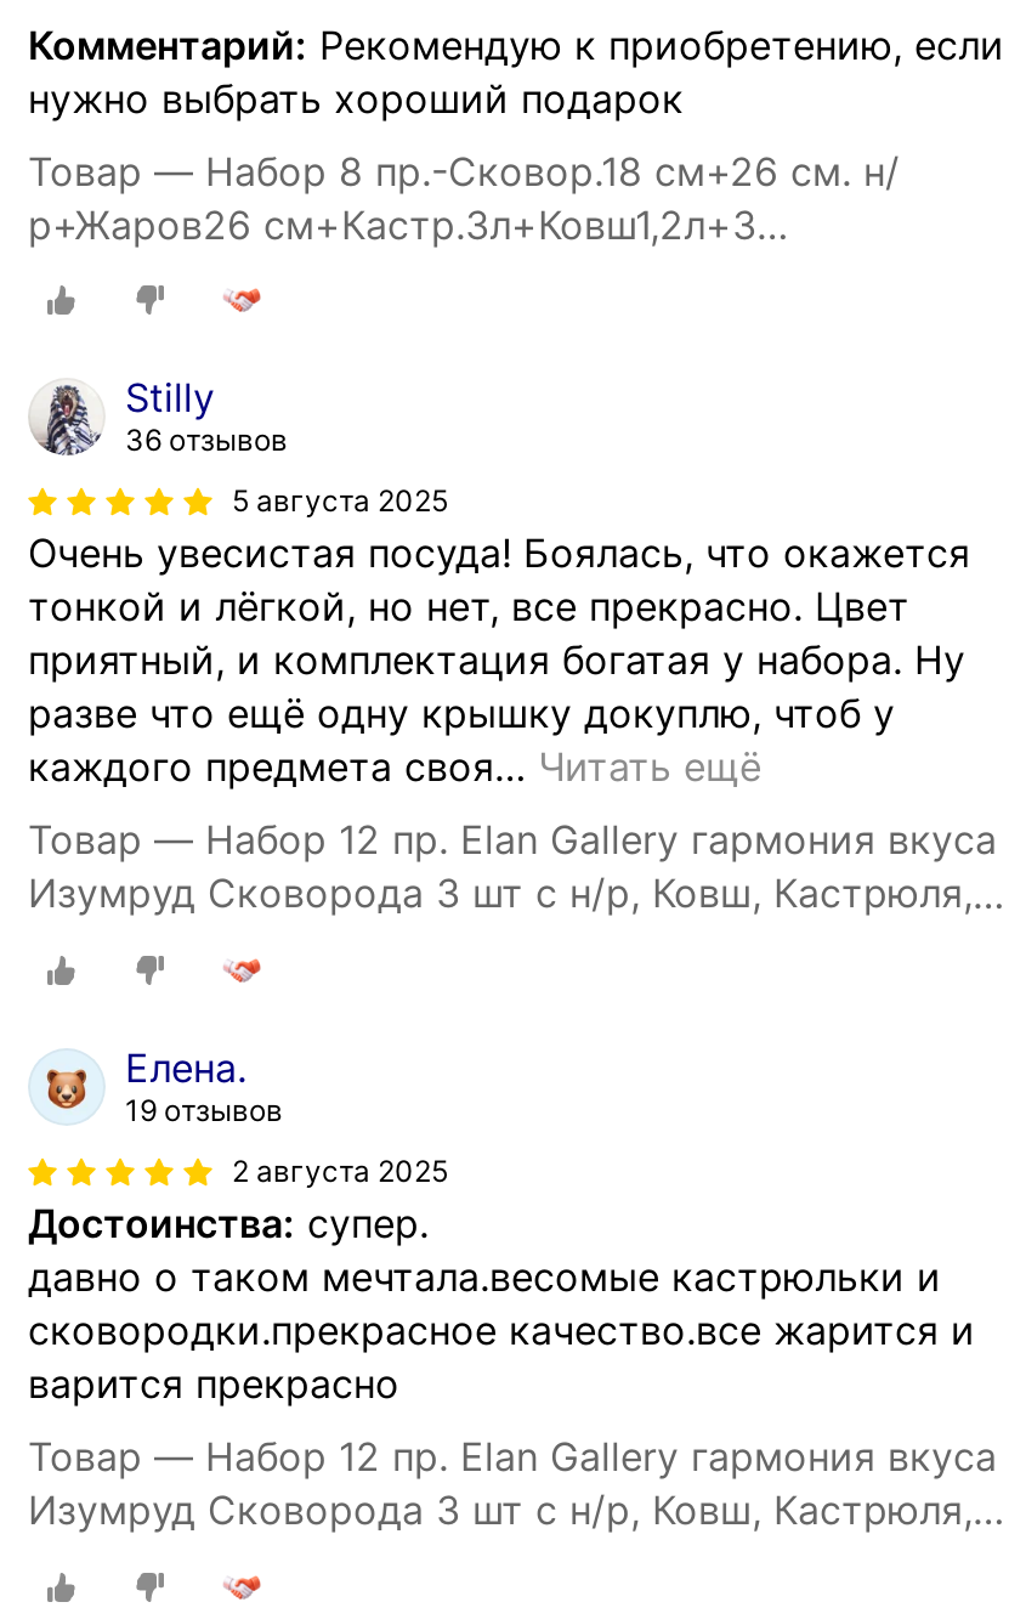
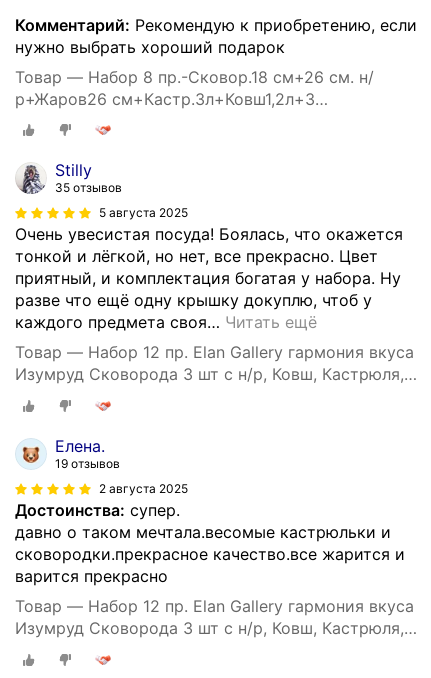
- 36 отзывов
+ 35 отзывов
